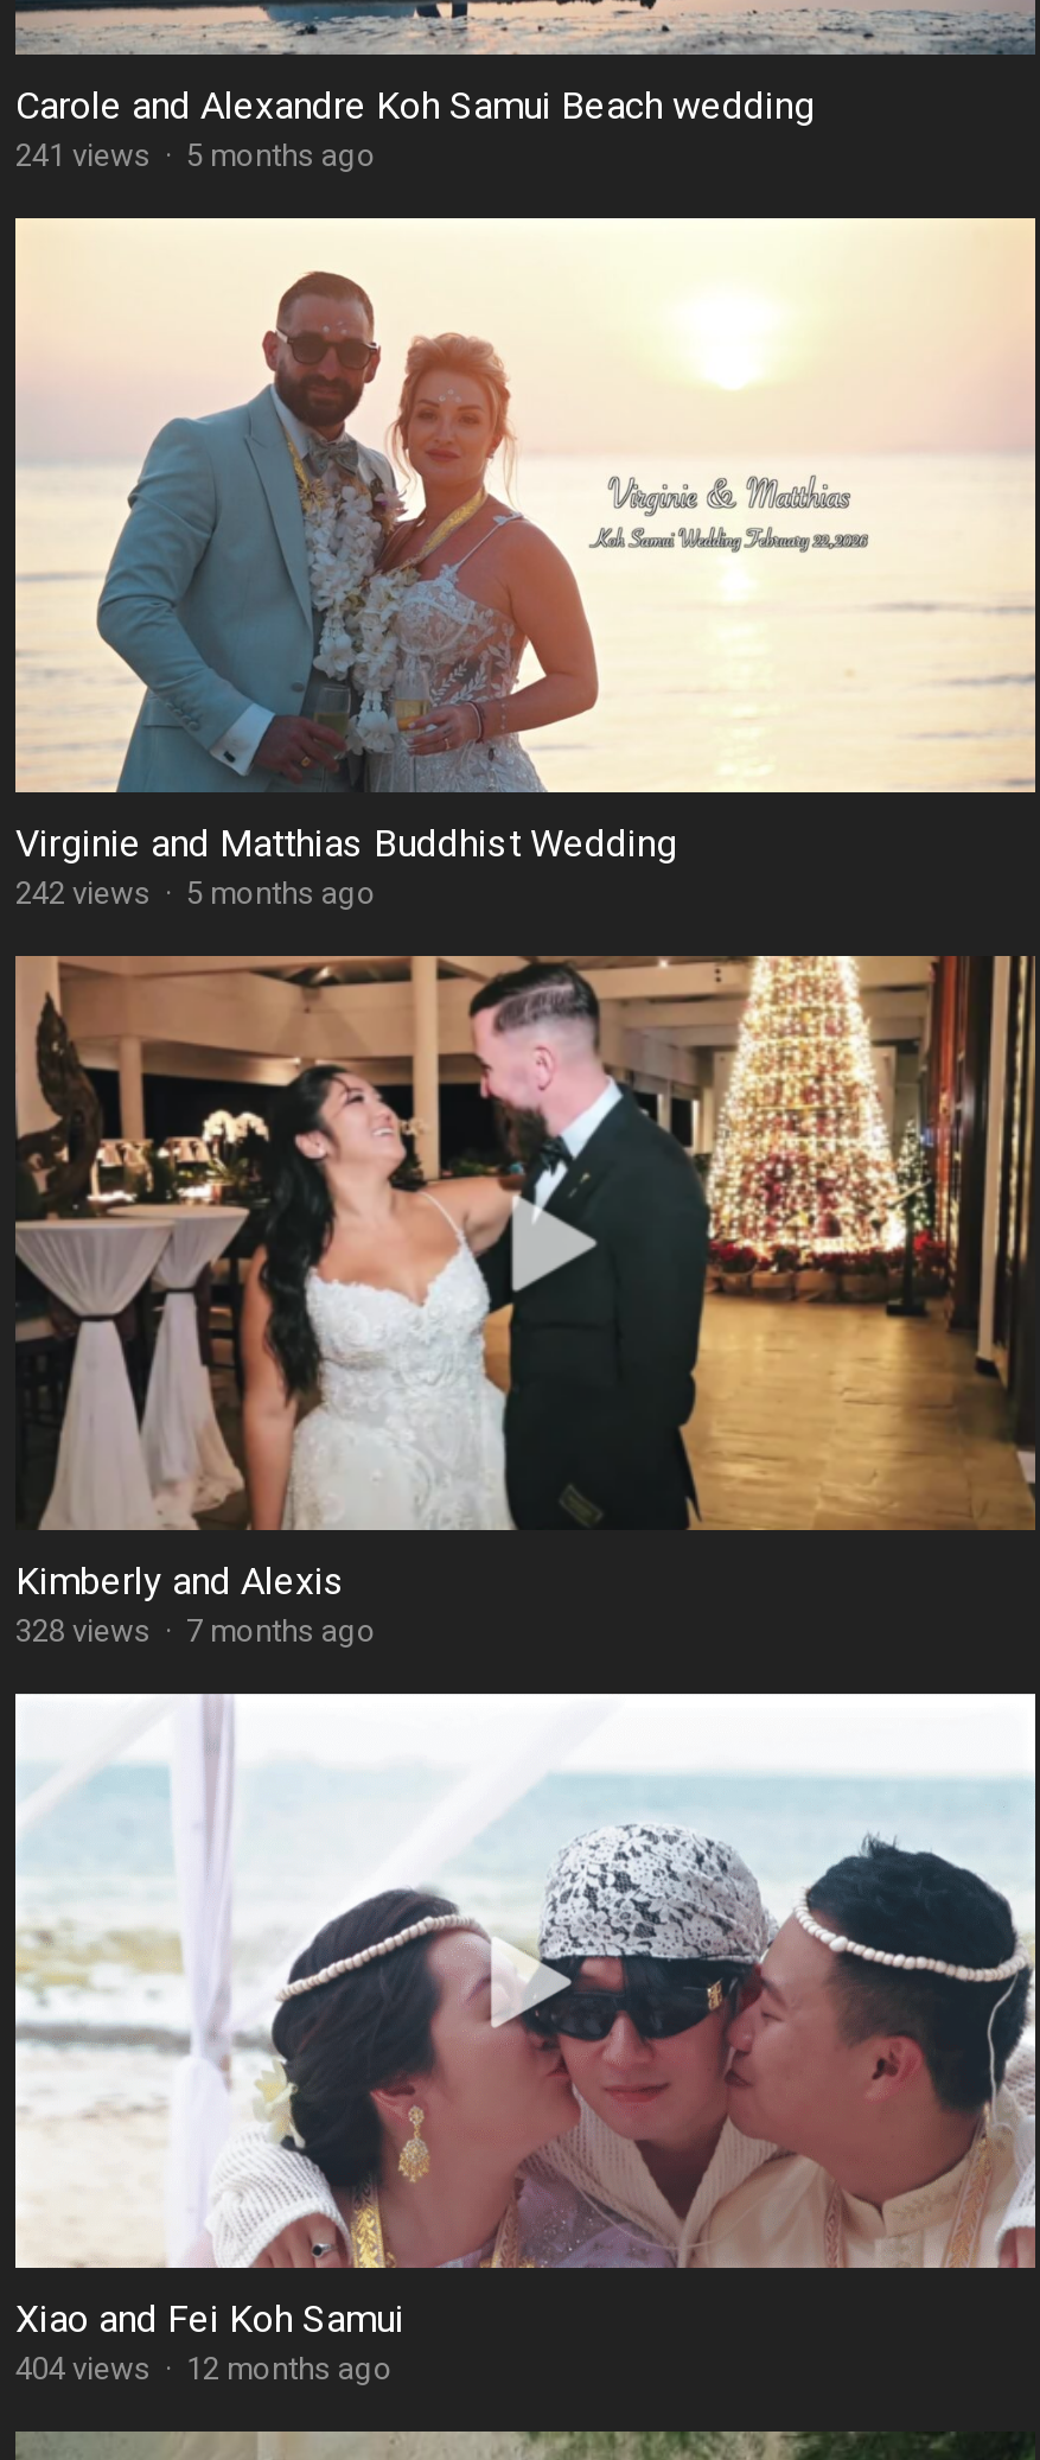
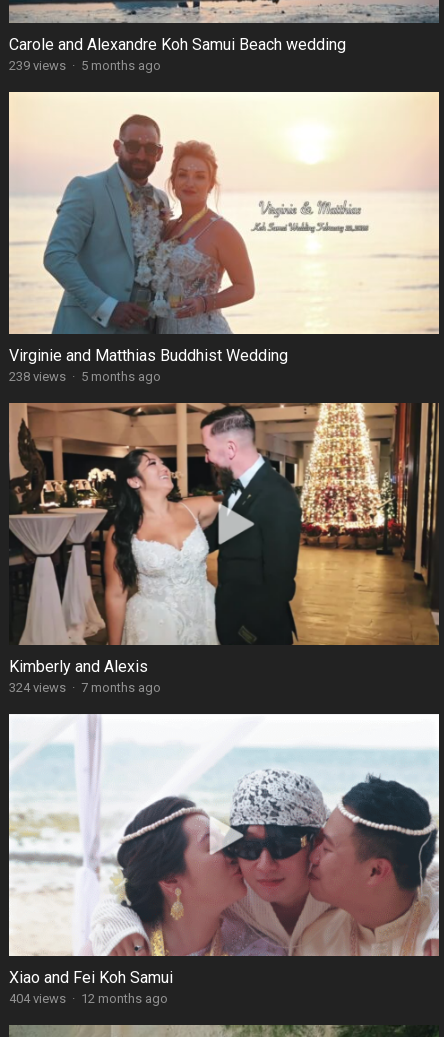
- 241 views · 5 months ago
+ 239 views · 5 months ago

- 242 views · 5 months ago
+ 238 views · 5 months ago

- 328 views · 7 months ago
+ 324 views · 7 months ago
